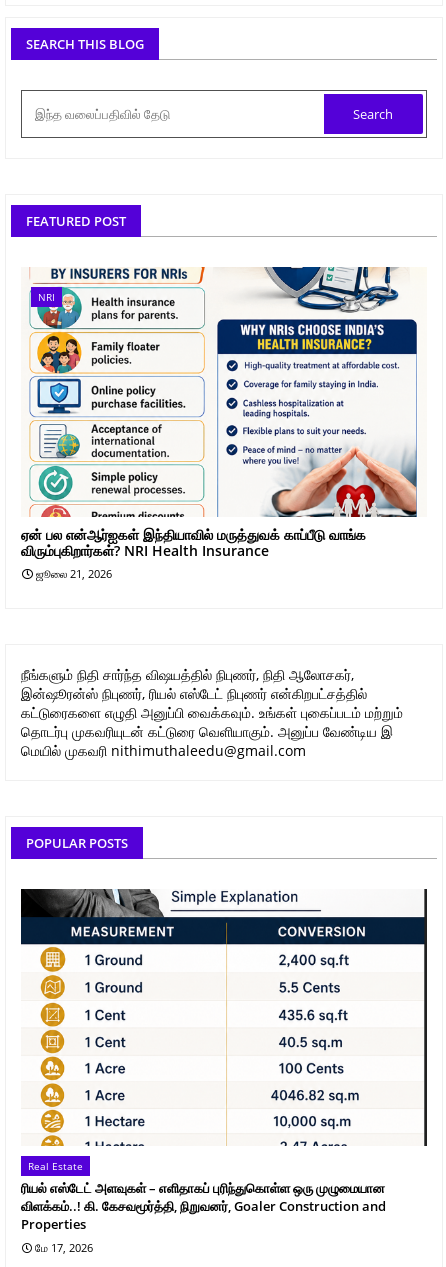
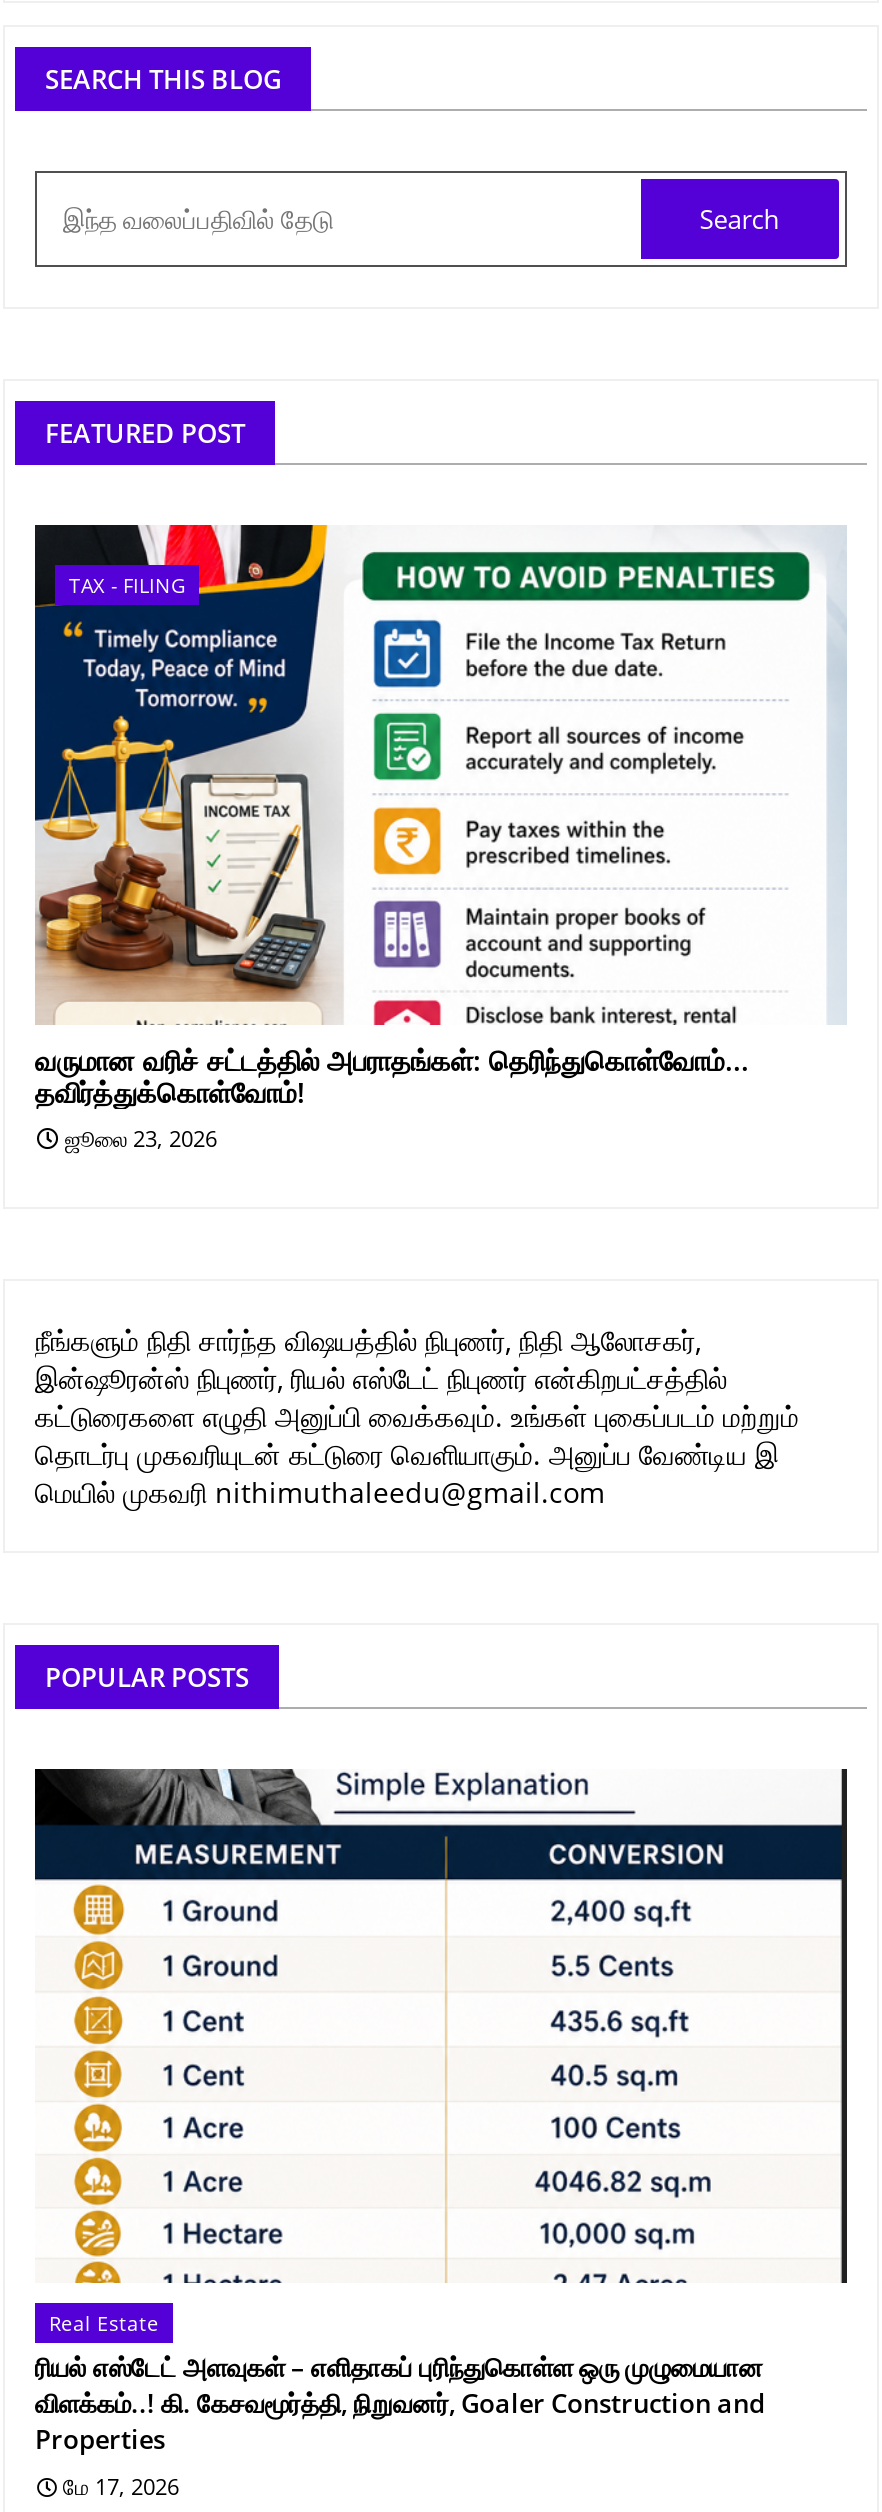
- [image]
- NRI
+ [image]
+ TAX - FILING

- ஏன் பல என்ஆர்ஐகள் இந்தியாவில் மருத்துவக் காப்பீடு வாங்க
- விரும்புகிறார்கள்? NRI Health Insurance
- ஜூலை 21, 2026
+ வருமான வரிச் சட்டத்தில் அபராதங்கள்: தெரிந்துகொள்வோம்...
+ தவிர்த்துக்கொள்வோம்!
+ ஜூலை 23, 2026
